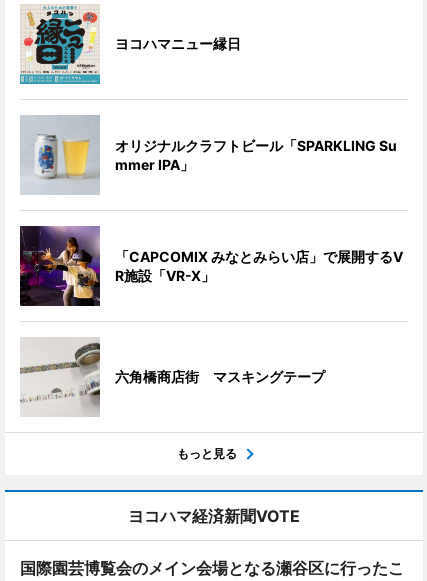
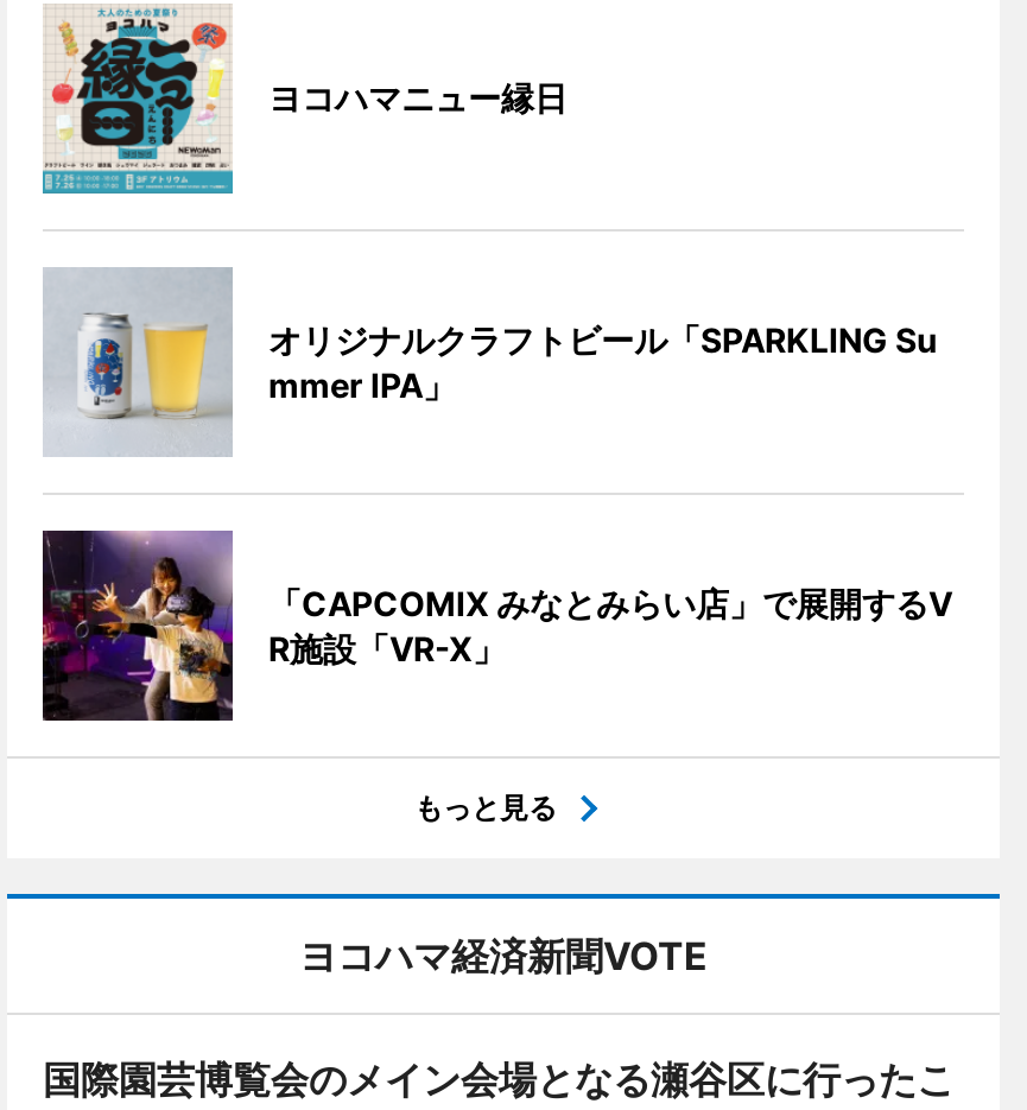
- [image]
- 六角橋商店街 マスキングテープ
